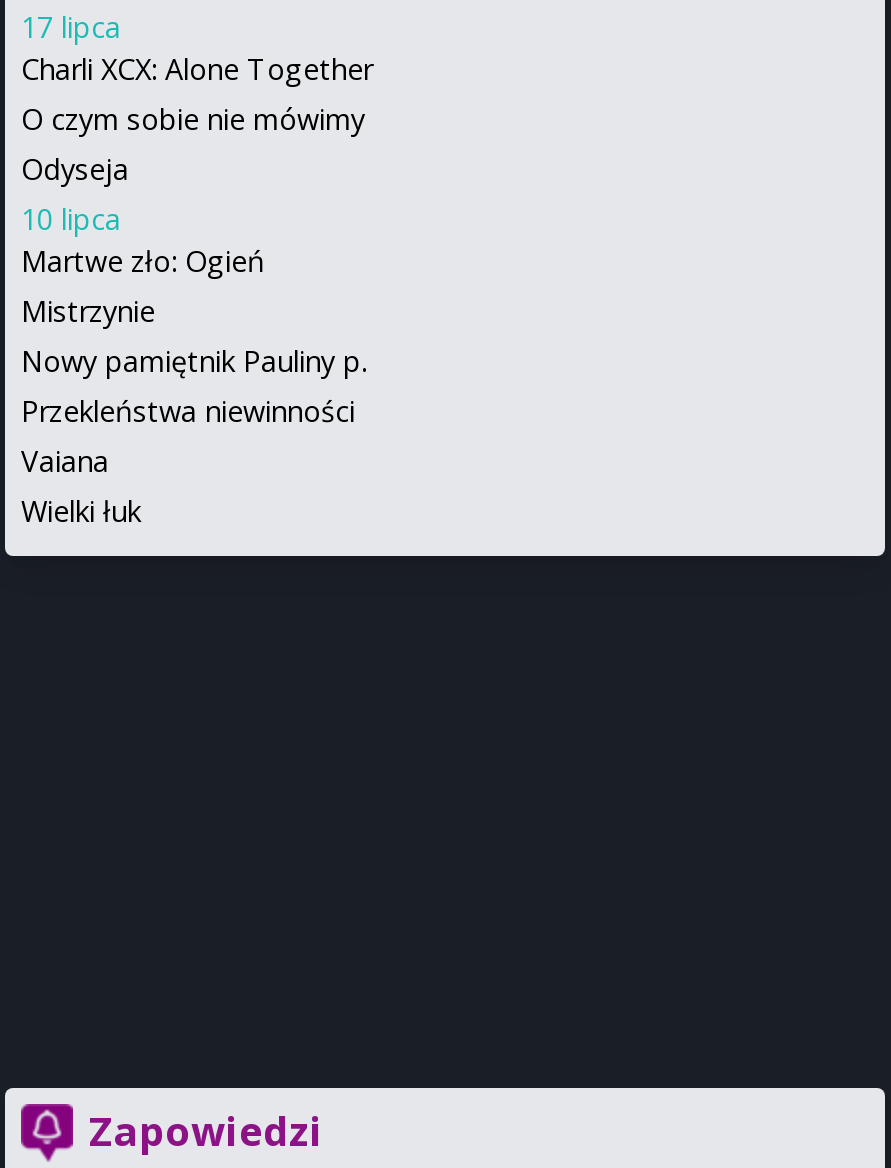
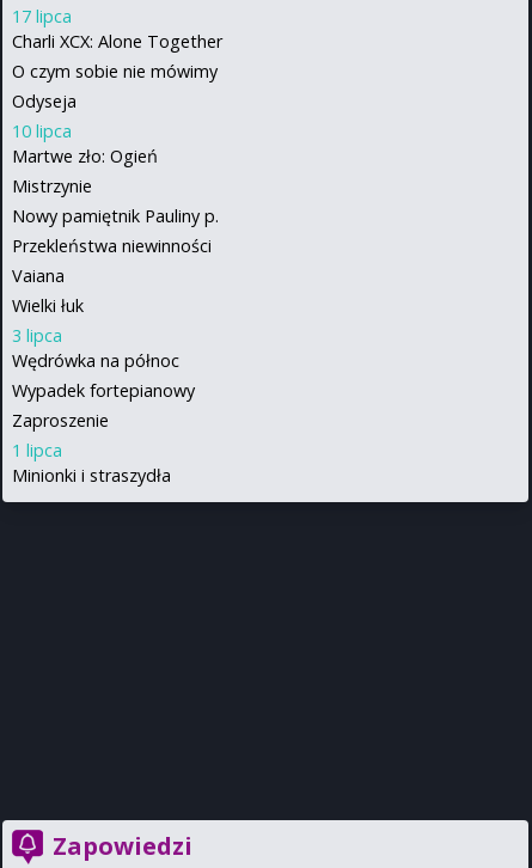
+ 3 lipca
+ Wędrówka na północ
+ Wypadek fortepianowy
+ Zaproszenie
+ 1 lipca
+ Minionki i straszydła
